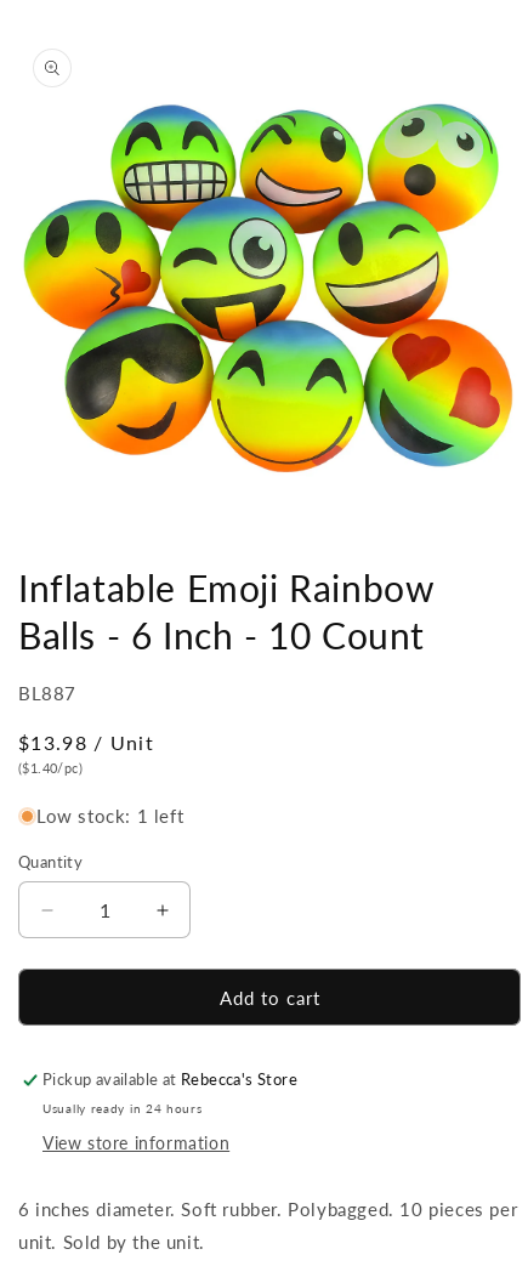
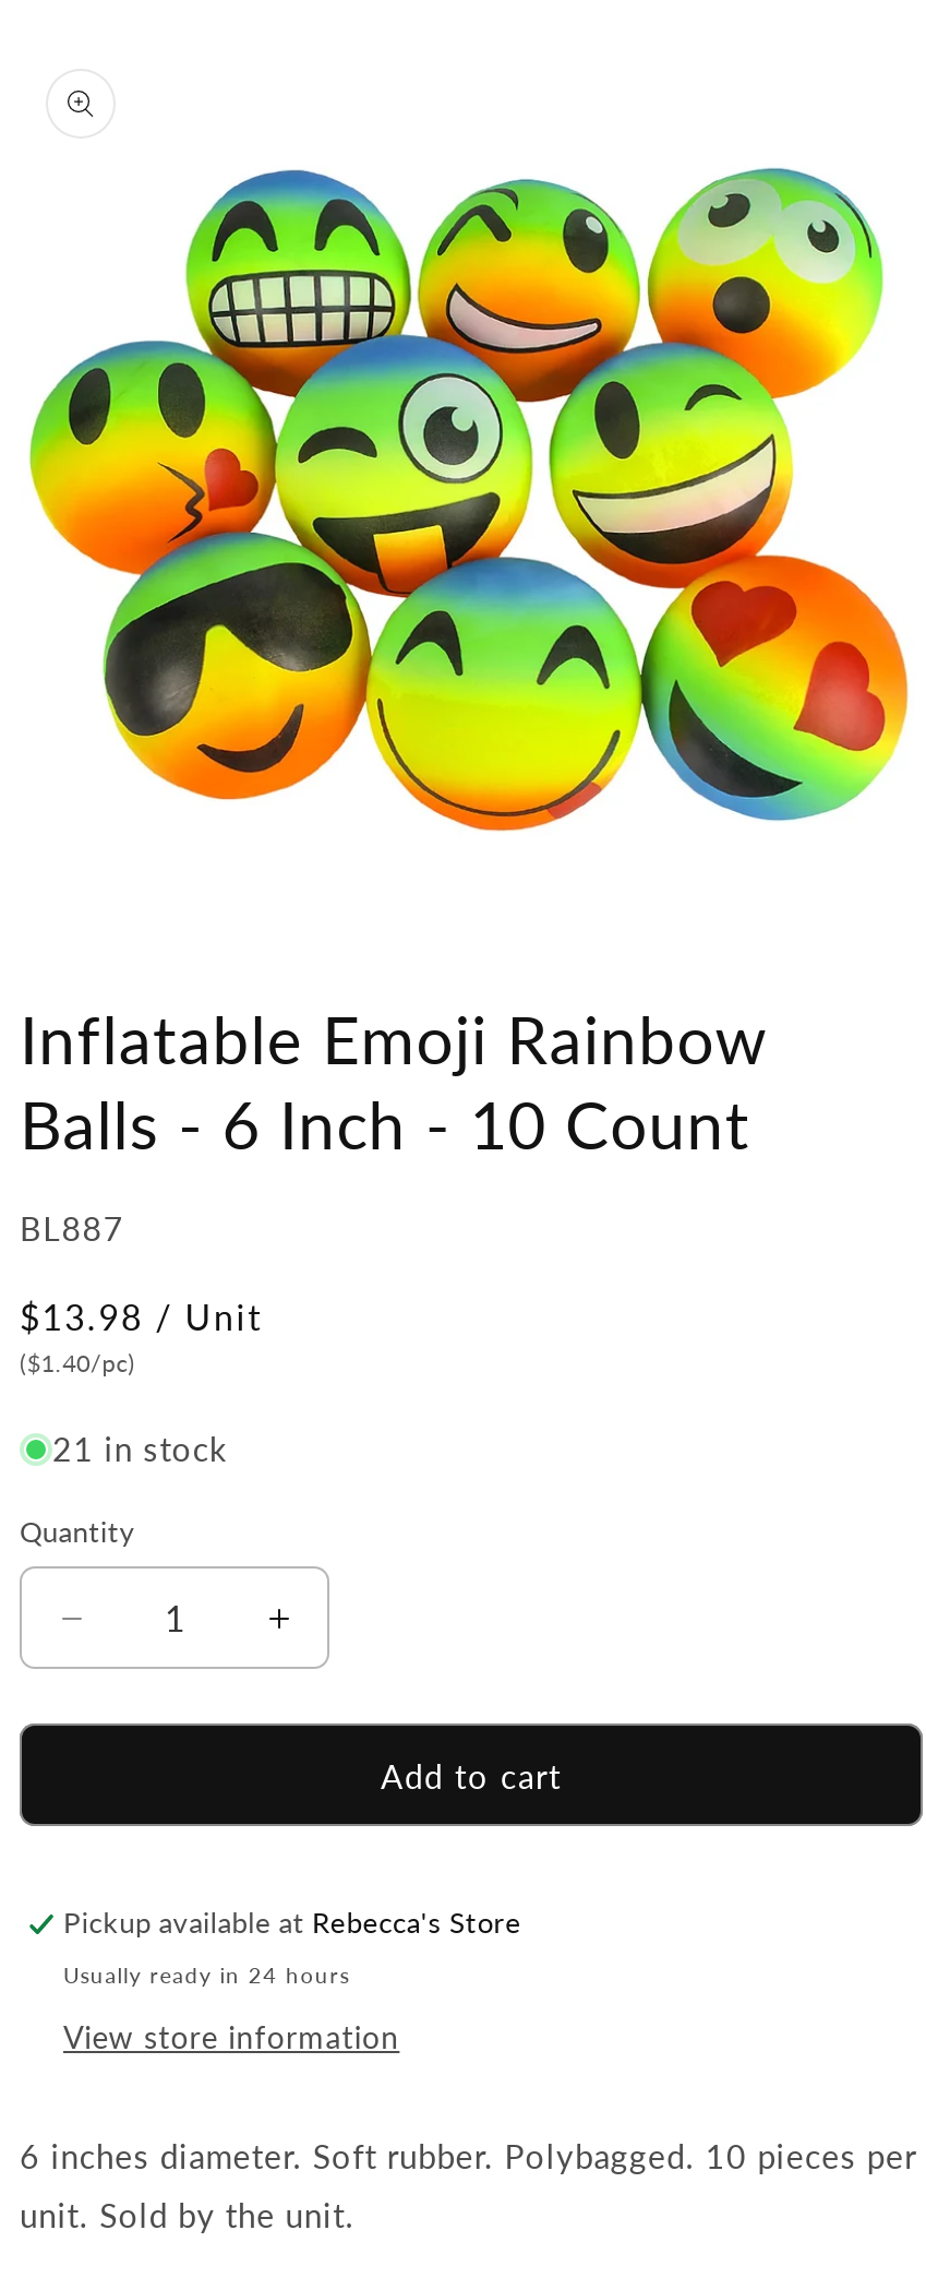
- Low stock: 1 left
+ 21 in stock
